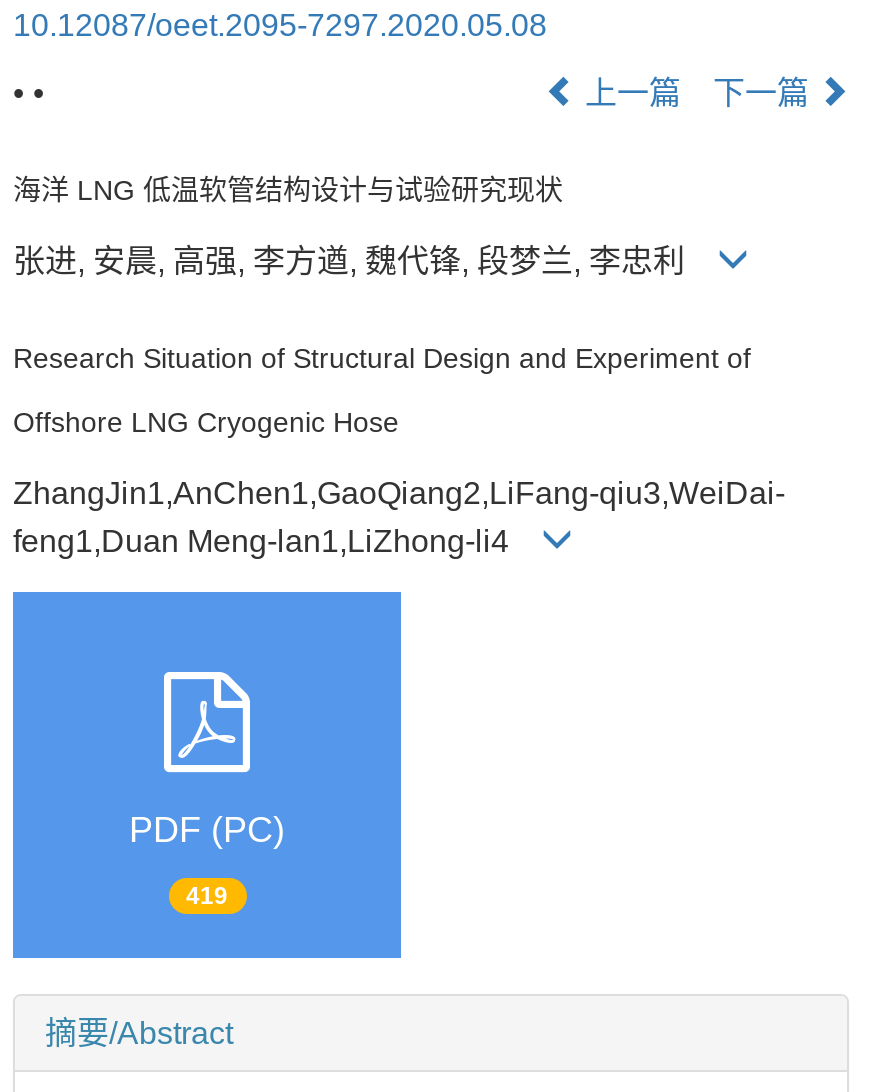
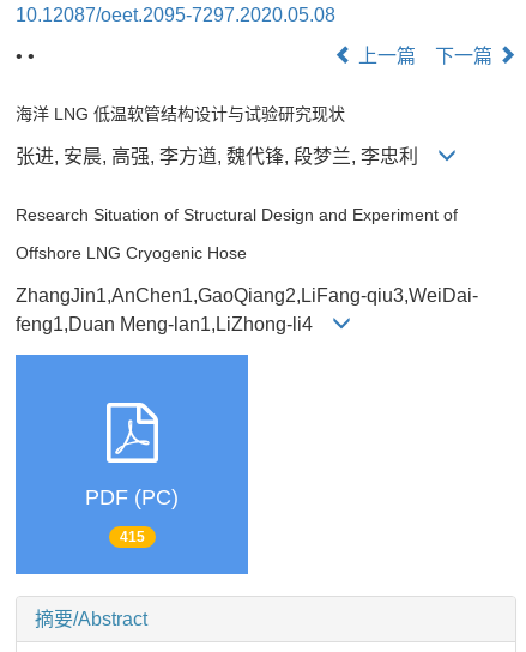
- 419
+ 415
